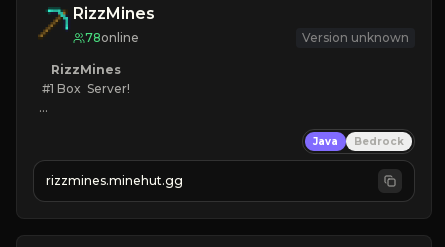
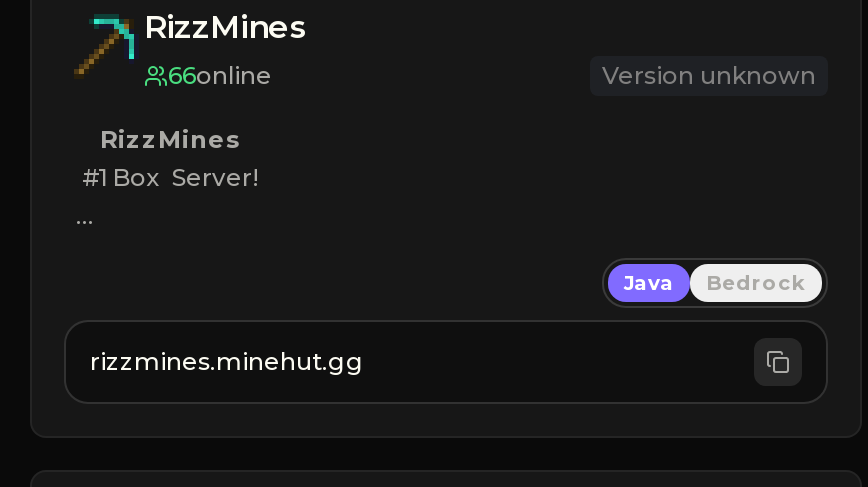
- 78online
+ 66online
